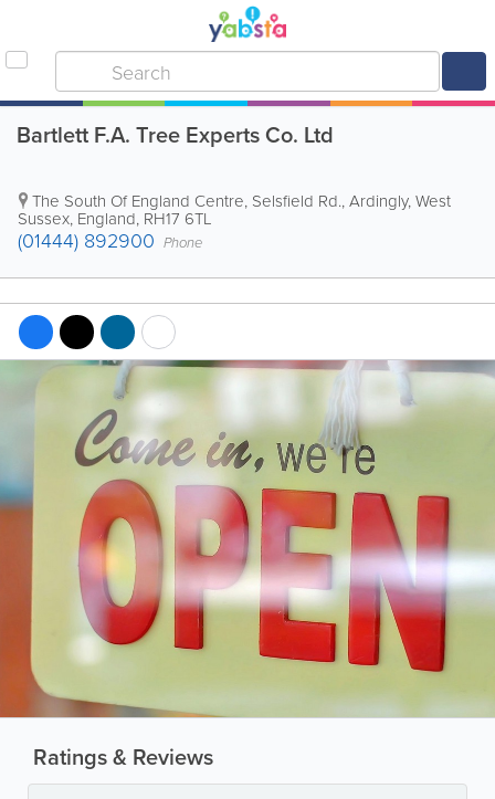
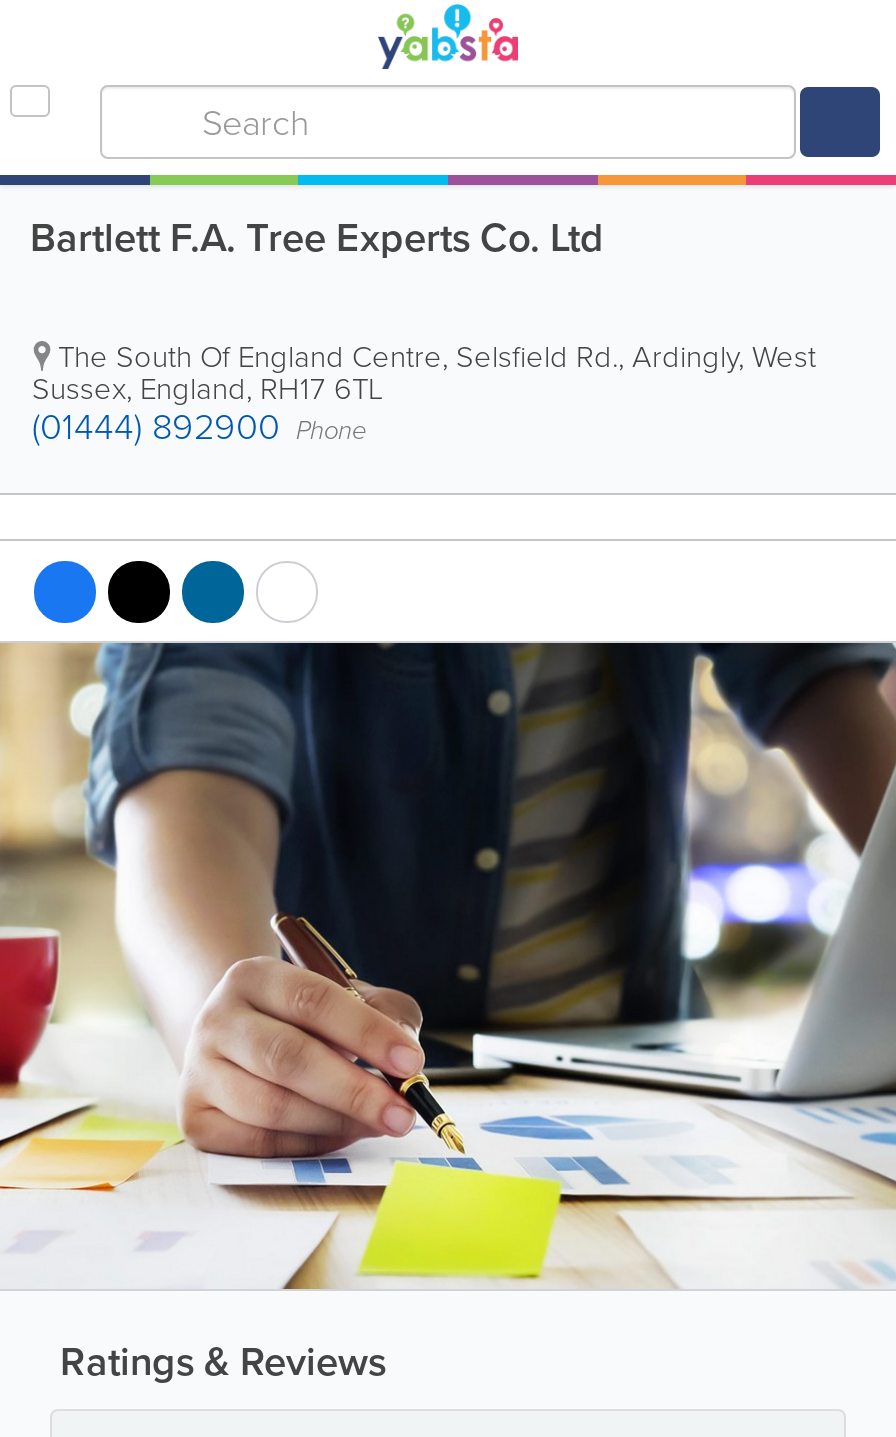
- [image]
+ [image]
